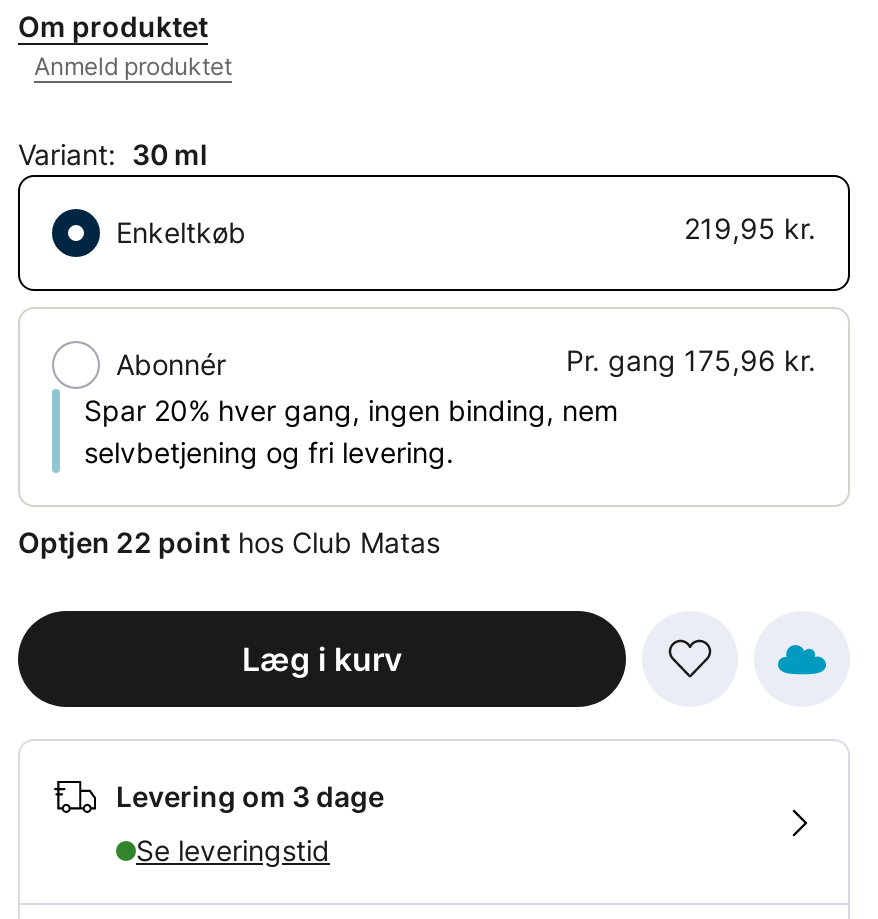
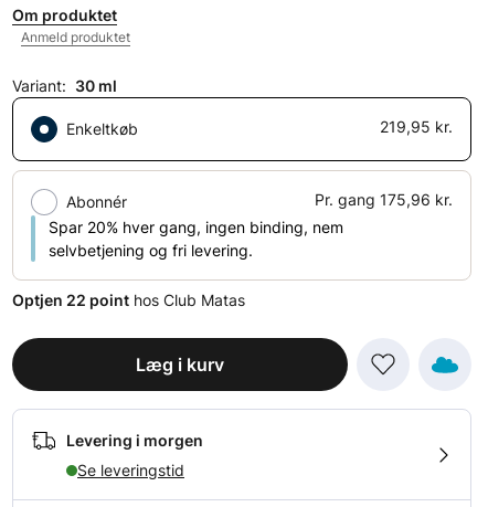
- Levering om 3 dage
+ Levering i morgen
